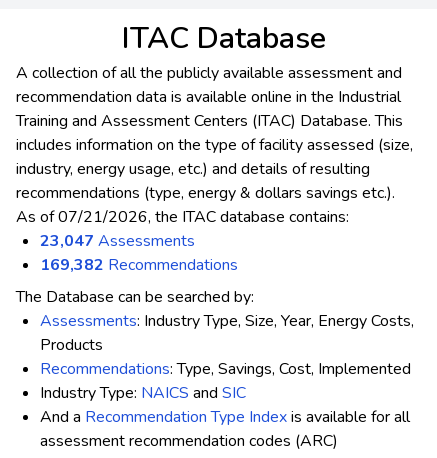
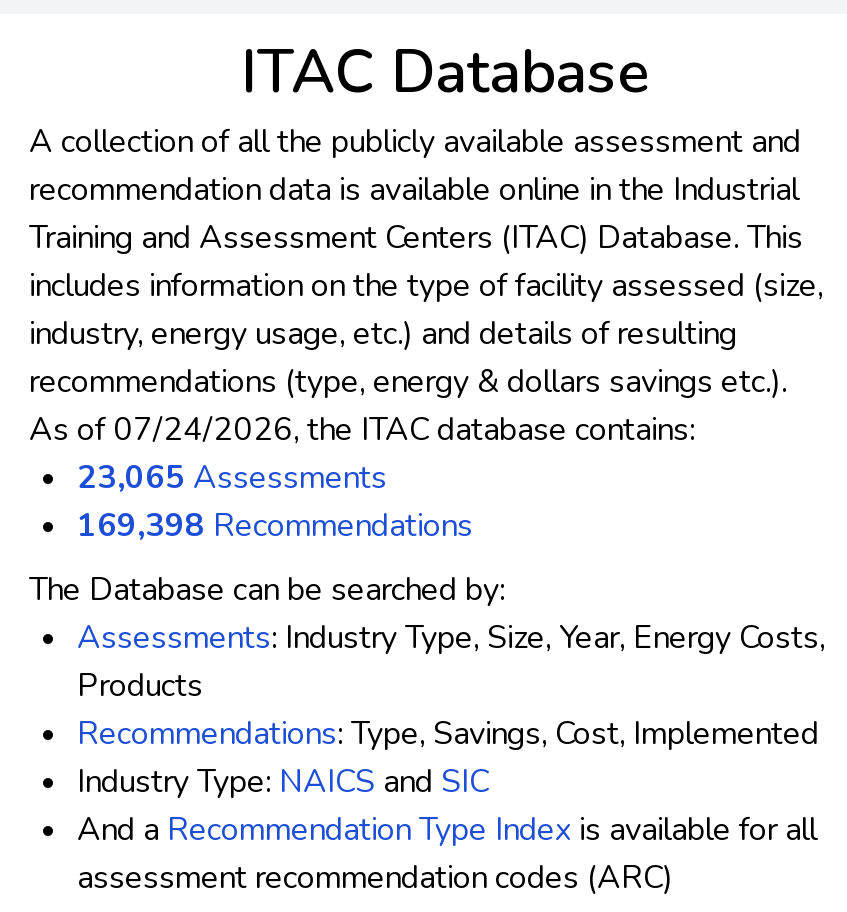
- As of 07/21/2026, the ITAC database contains:
+ As of 07/24/2026, the ITAC database contains:

- 23,047 Assessments
+ 23,065 Assessments

- 169,382 Recommendations
+ 169,398 Recommendations
